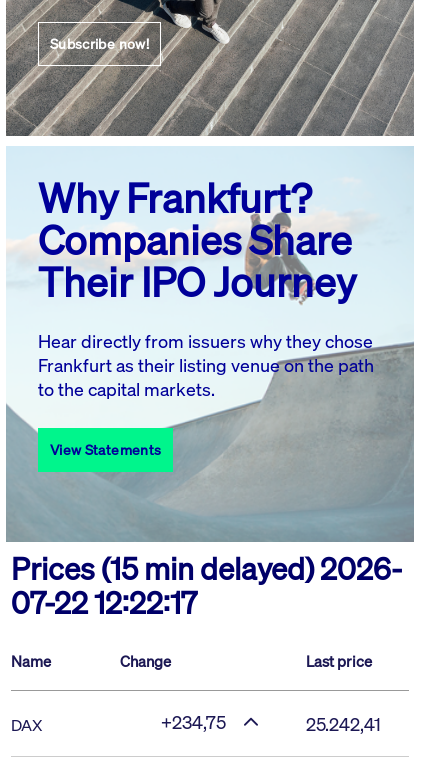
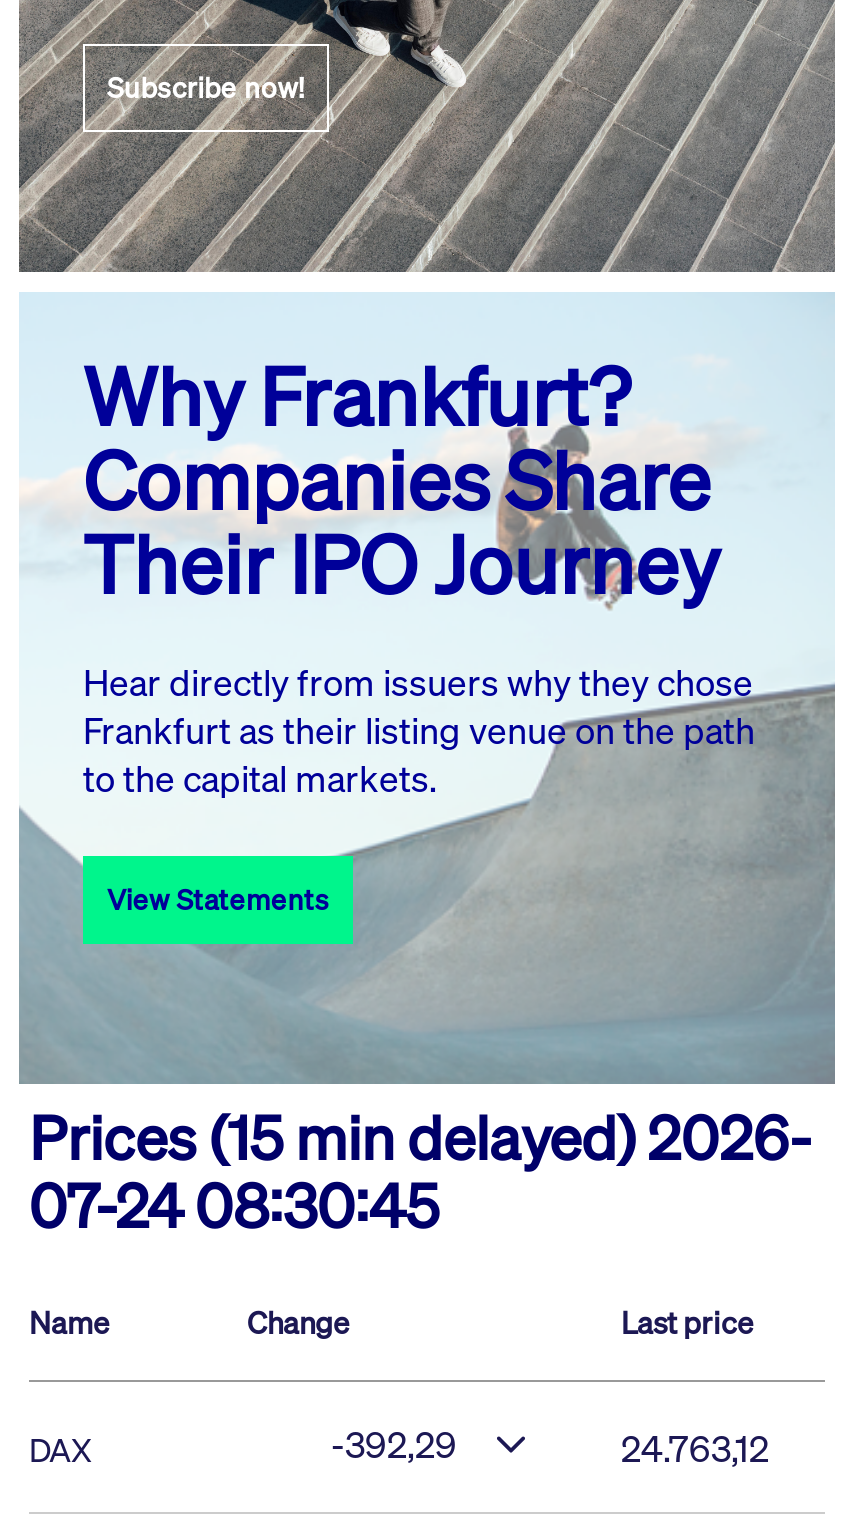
- 07-22 12:22:17
+ 07-24 08:30:45

- +234,75
+ -392,29

- 25.242,41
+ 24.763,12
